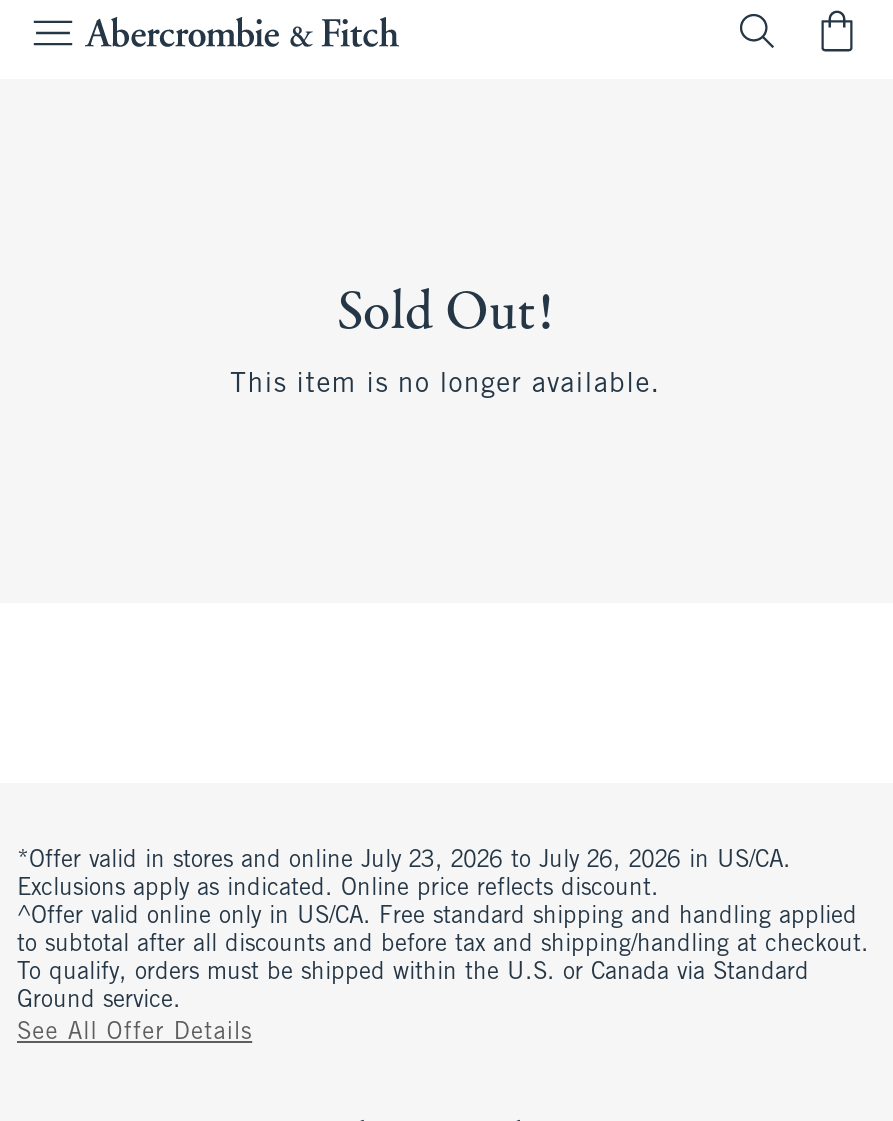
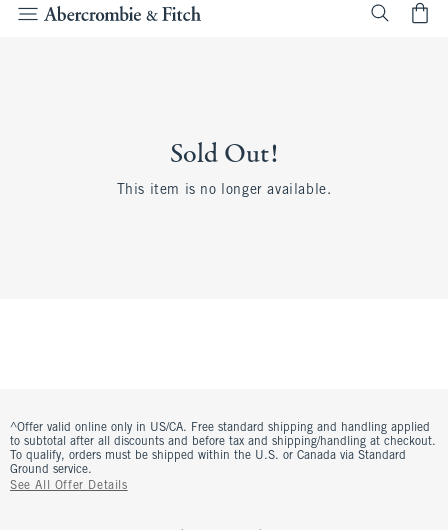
- *Offer valid in stores and online July 23, 2026 to July 26, 2026 in US/CA.
- Exclusions apply as indicated. Online price reflects discount.
